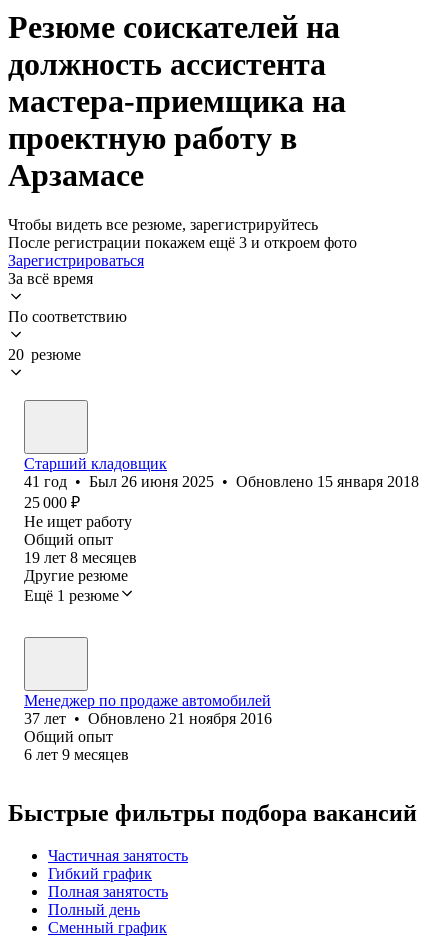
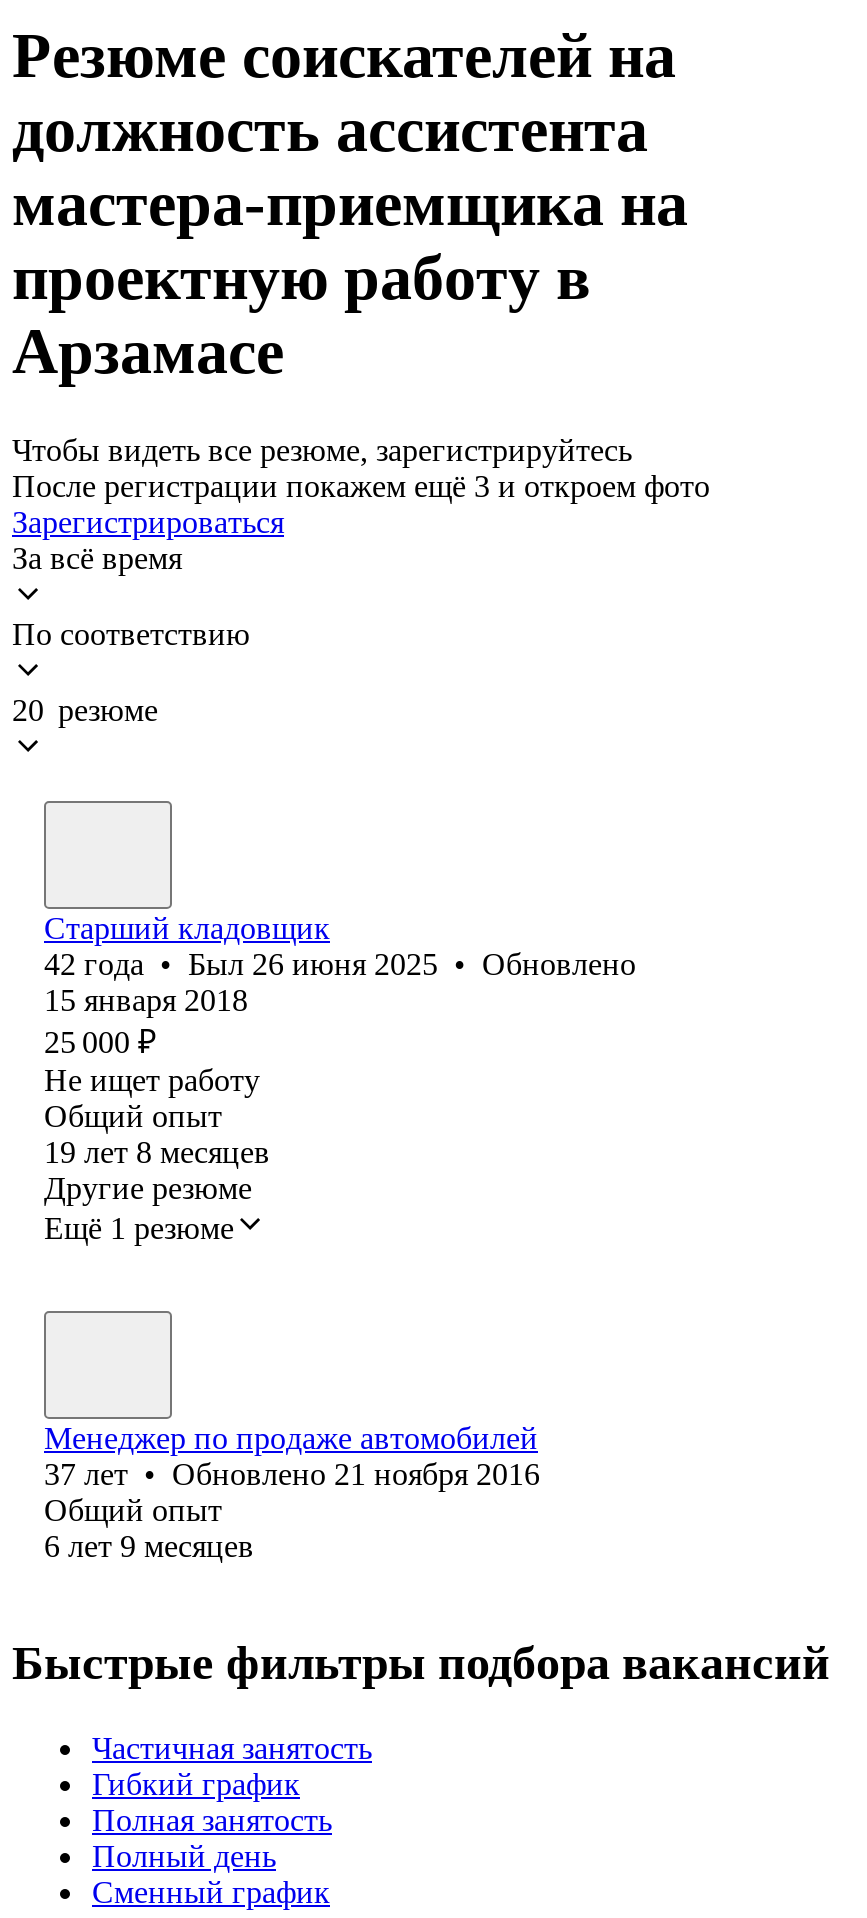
- 41 год • Был 26 июня 2025 • Обновлено 15 января 2018
+ 42 года • Был 26 июня 2025 • Обновлено
+ 15 января 2018
